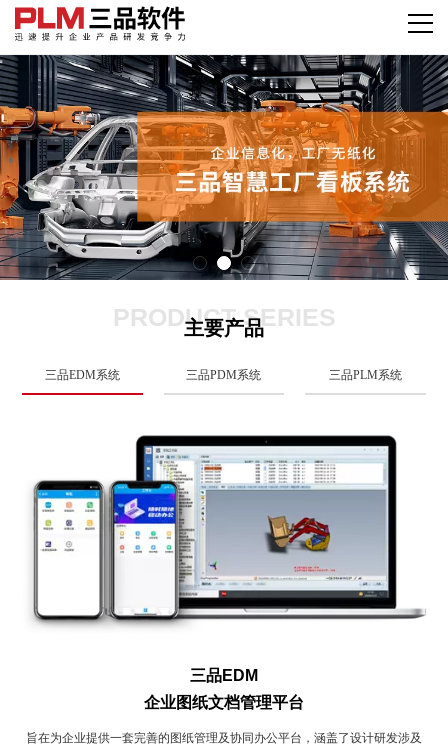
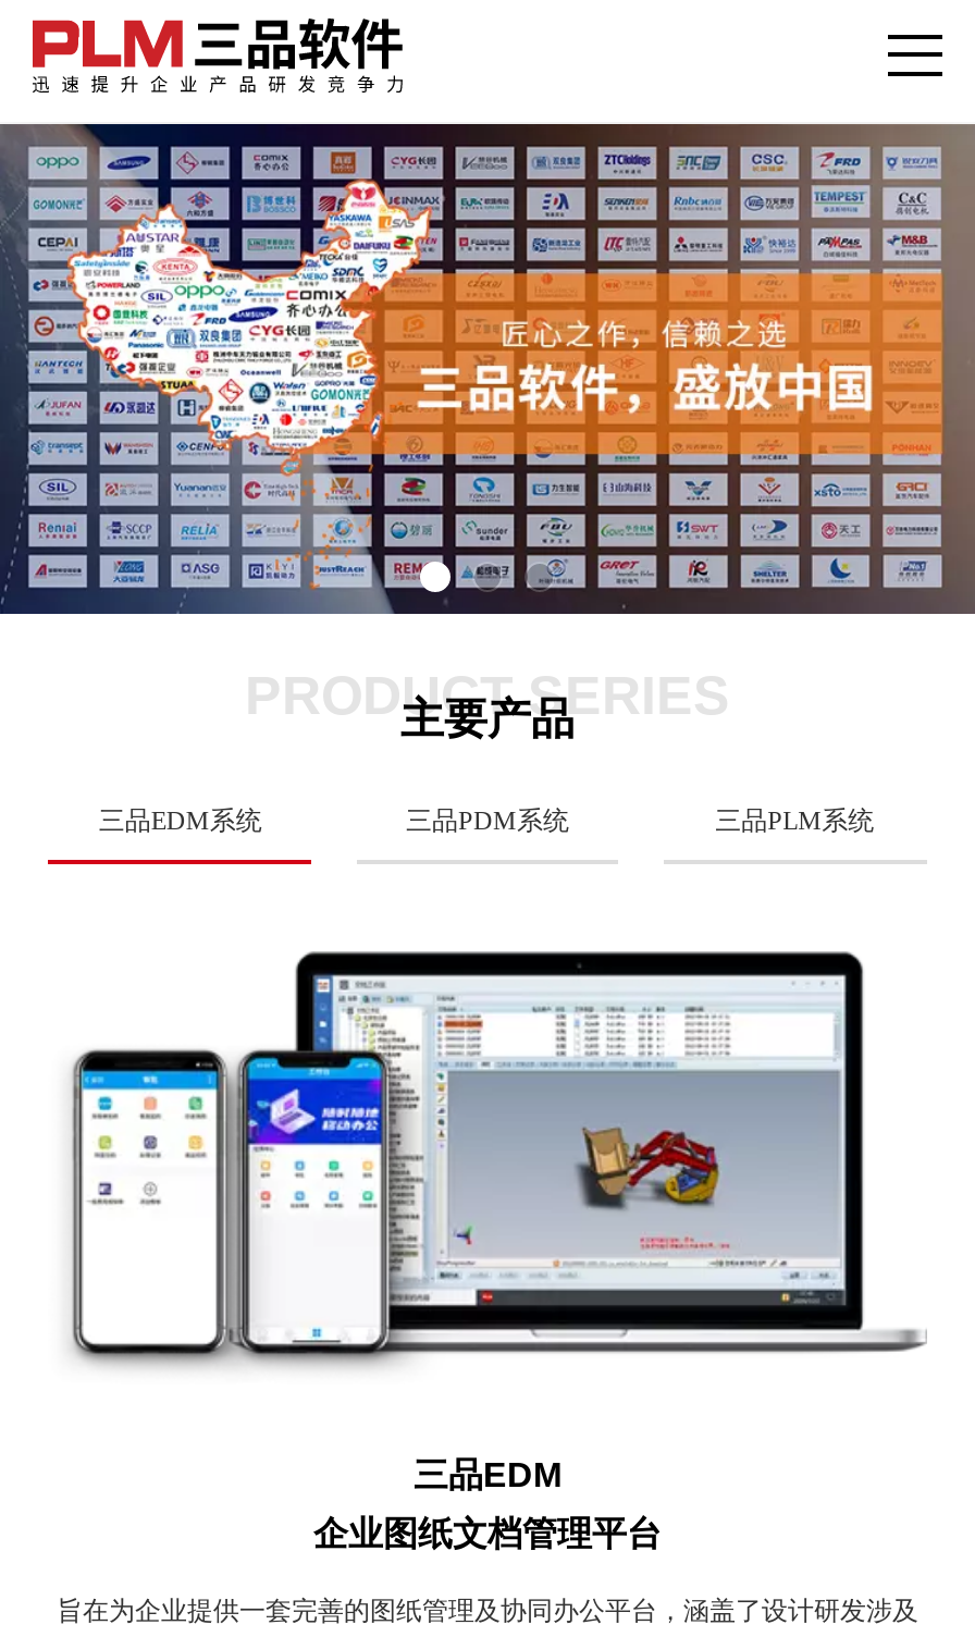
- [image]
+ [image]
